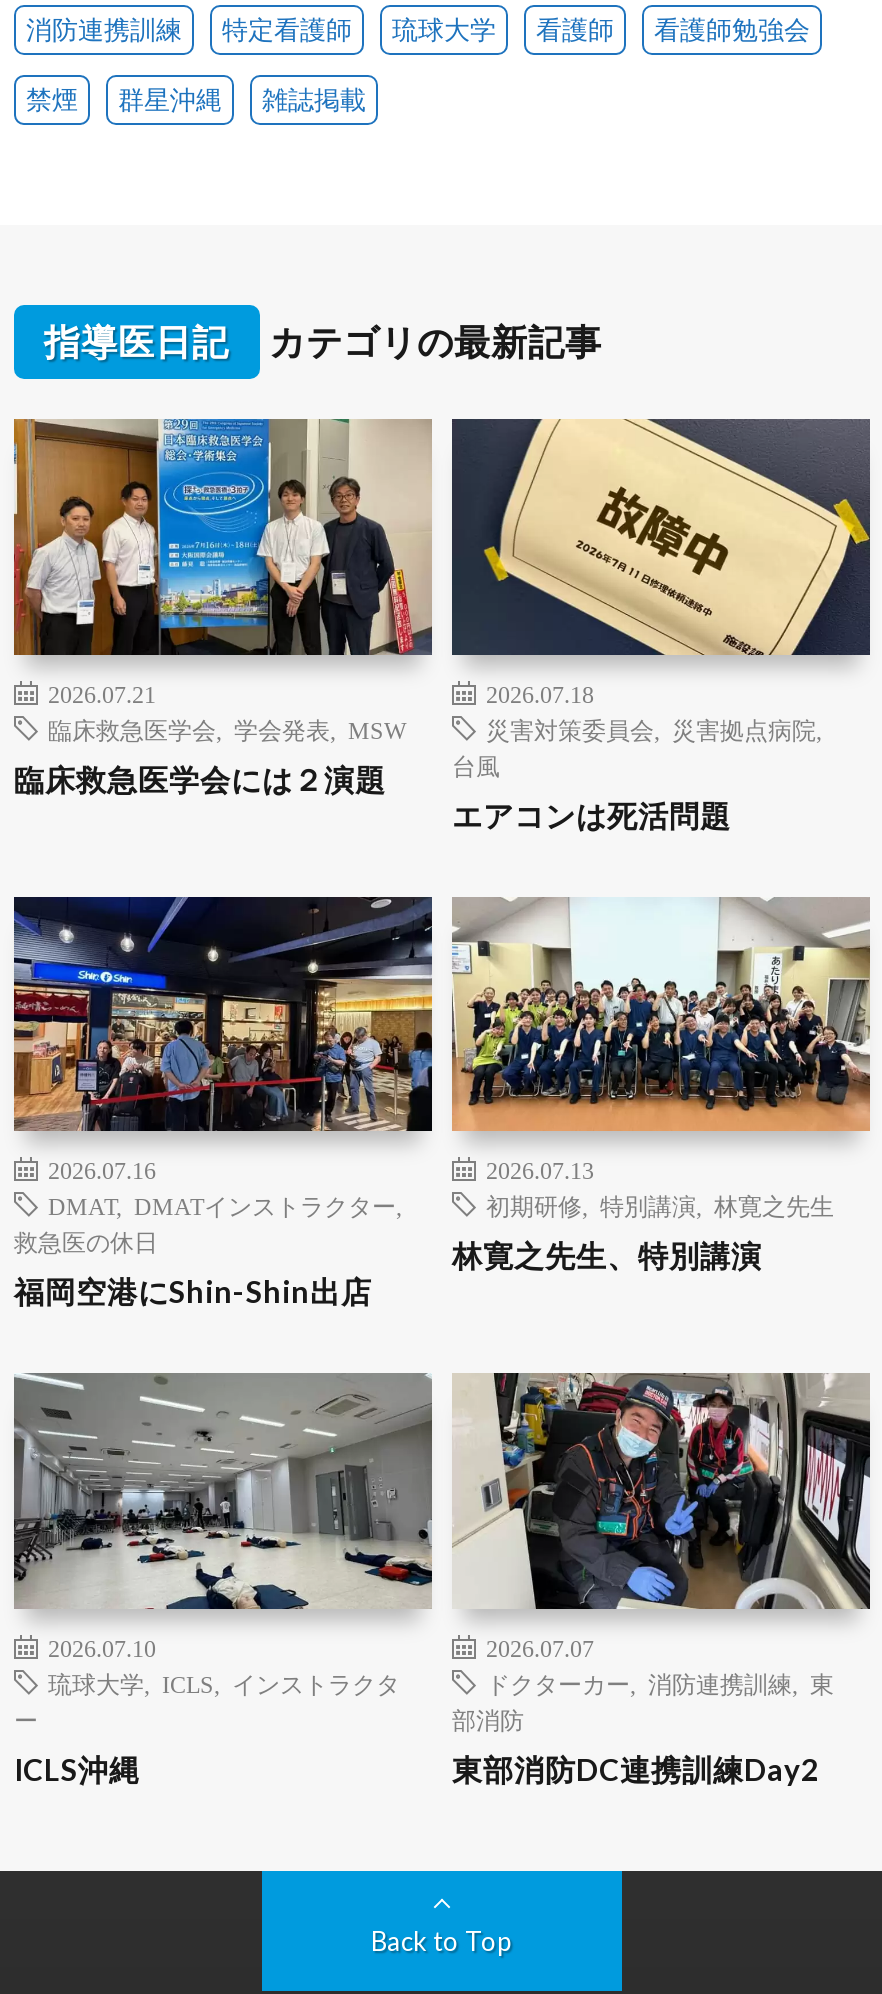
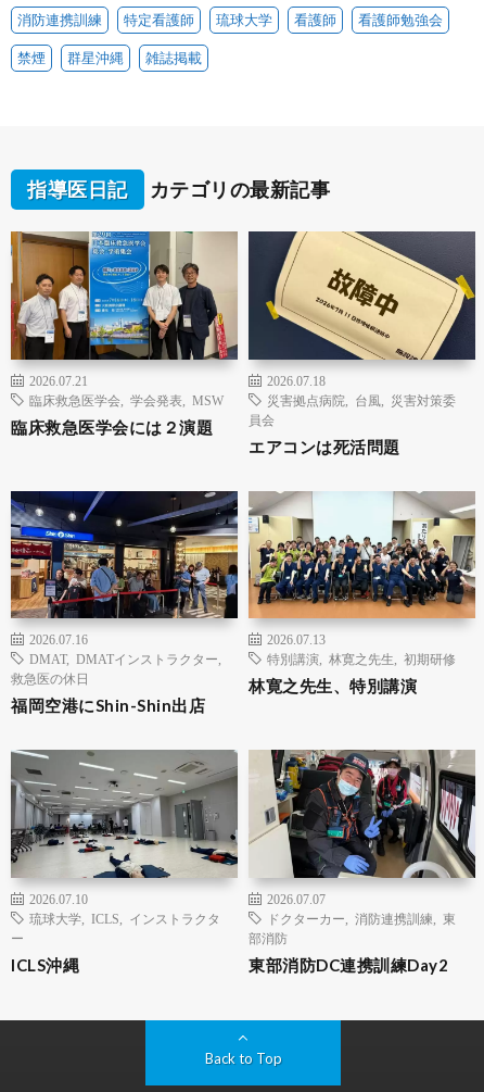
- 災害対策委員会,災害拠点病院,
+ 災害拠点病院,台風,災害対策委

- 台風
+ 員会

- 初期研修,特別講演,林寛之先生
+ 特別講演,林寛之先生,初期研修
